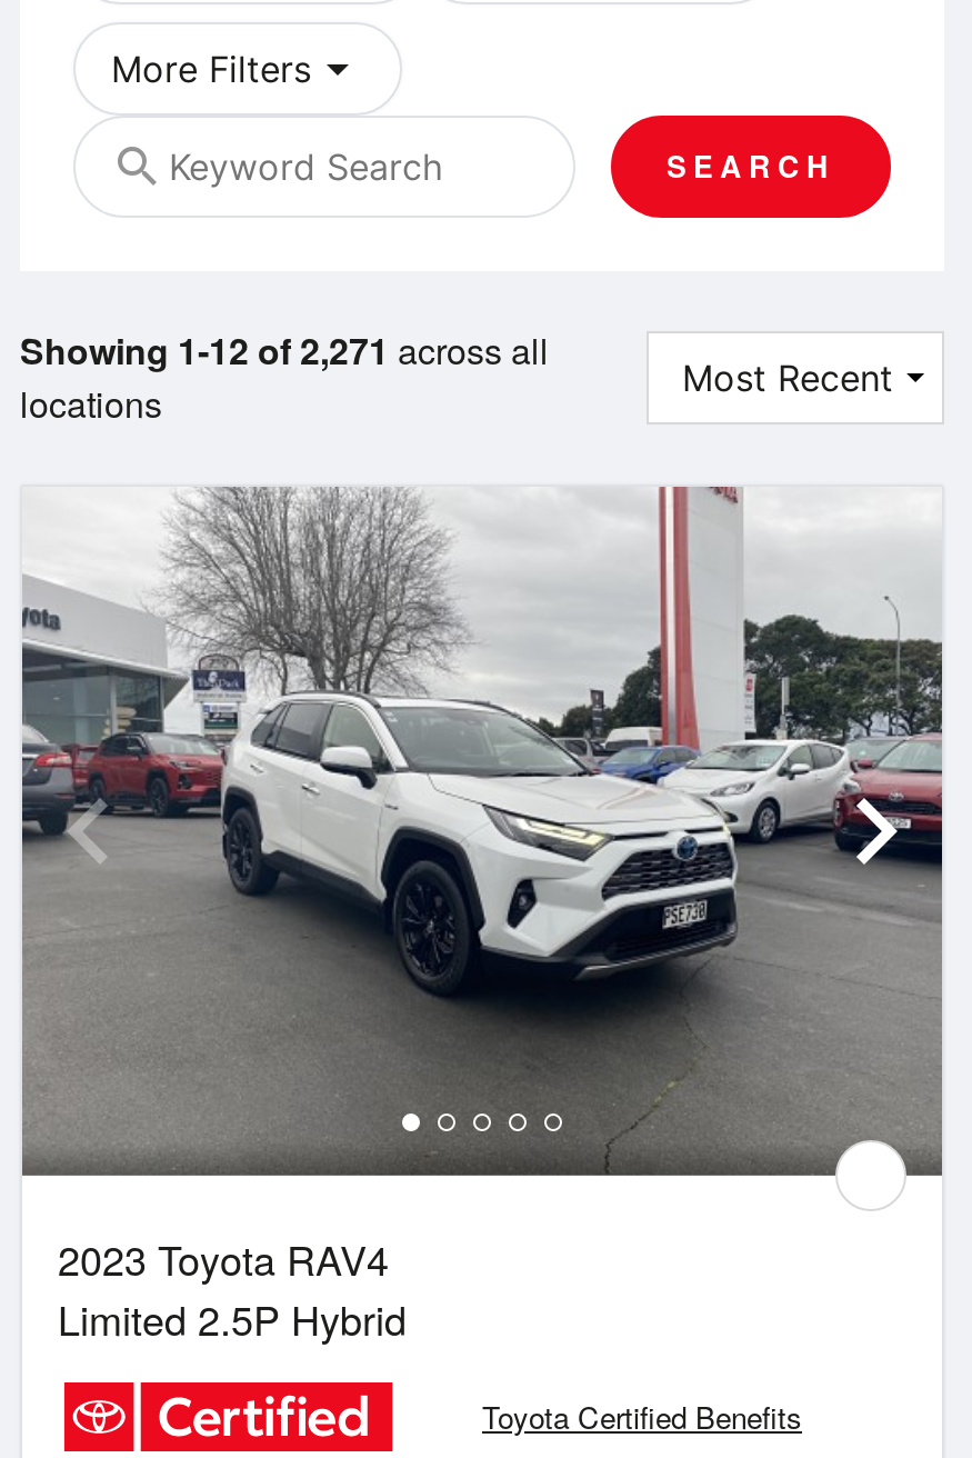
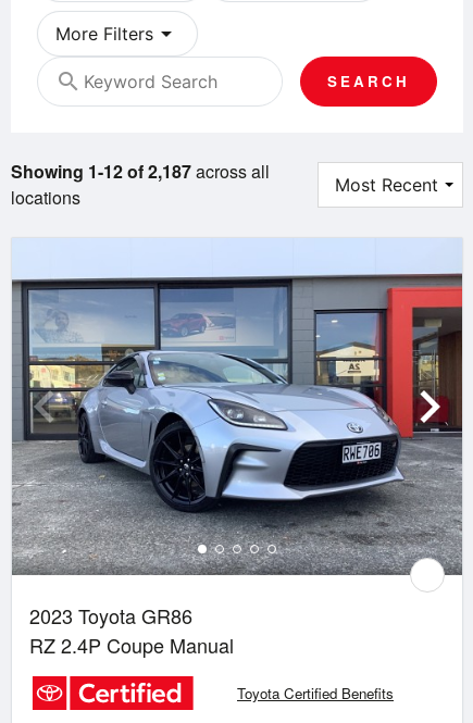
- Showing 1-12 of 2,271 across all
+ Showing 1-12 of 2,187 across all

- [image]
- 2023 Toyota RAV4
- Limited 2.5P Hybrid
+ [image]
+ 2023 Toyota GR86
+ RZ 2.4P Coupe Manual
